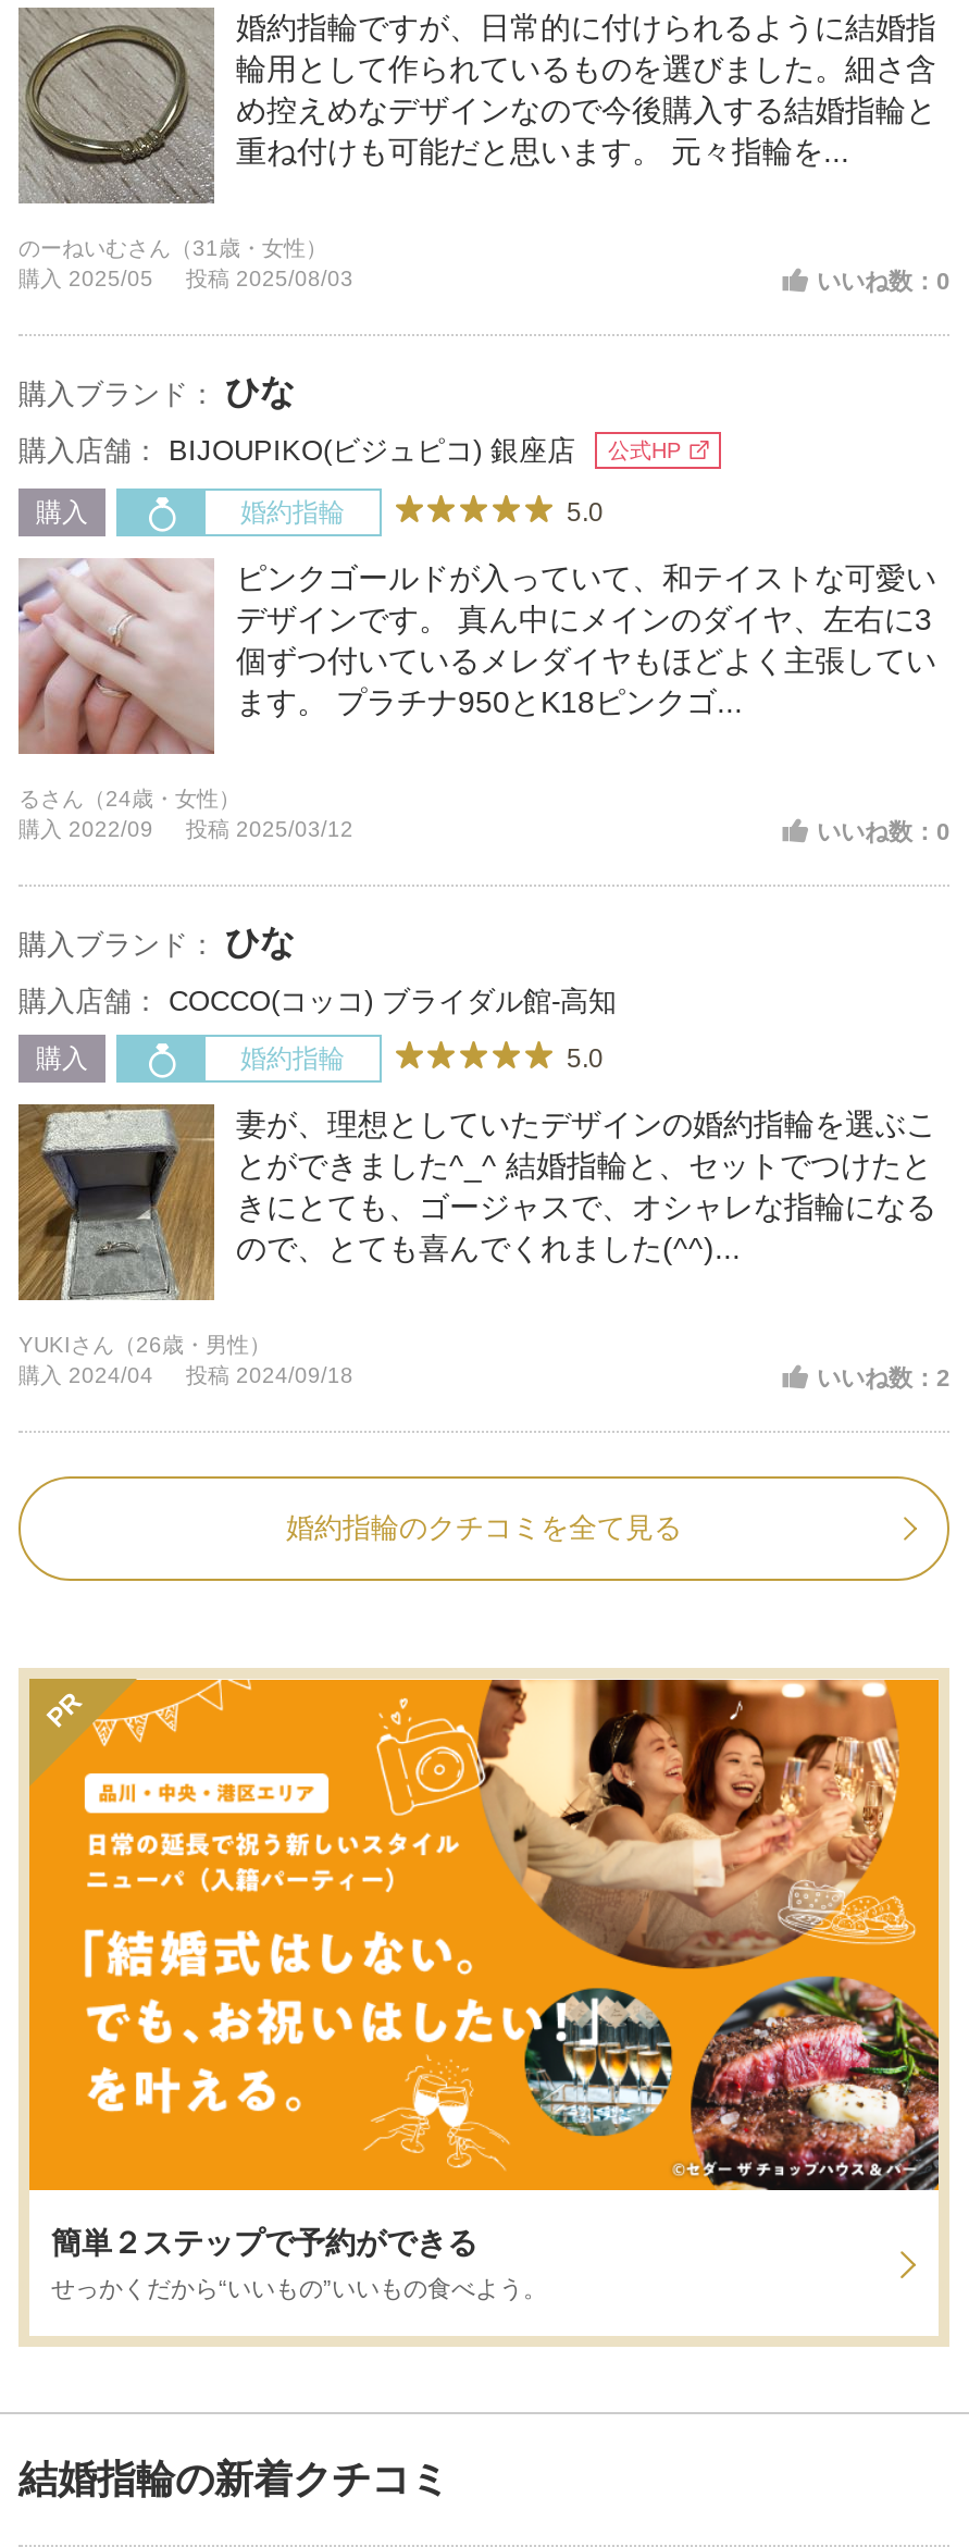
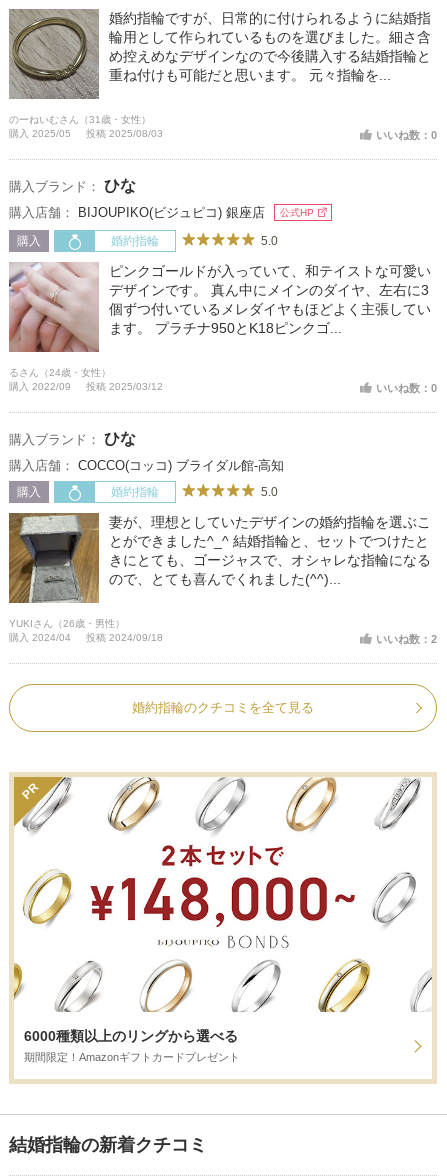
- [image]
- 簡単２ステップで予約ができる
- せっかくだから“いいもの”いいもの食べよう。
+ [image]
+ 6000種類以上のリングから選べる
+ 期間限定！Amazonギフトカードプレゼント
